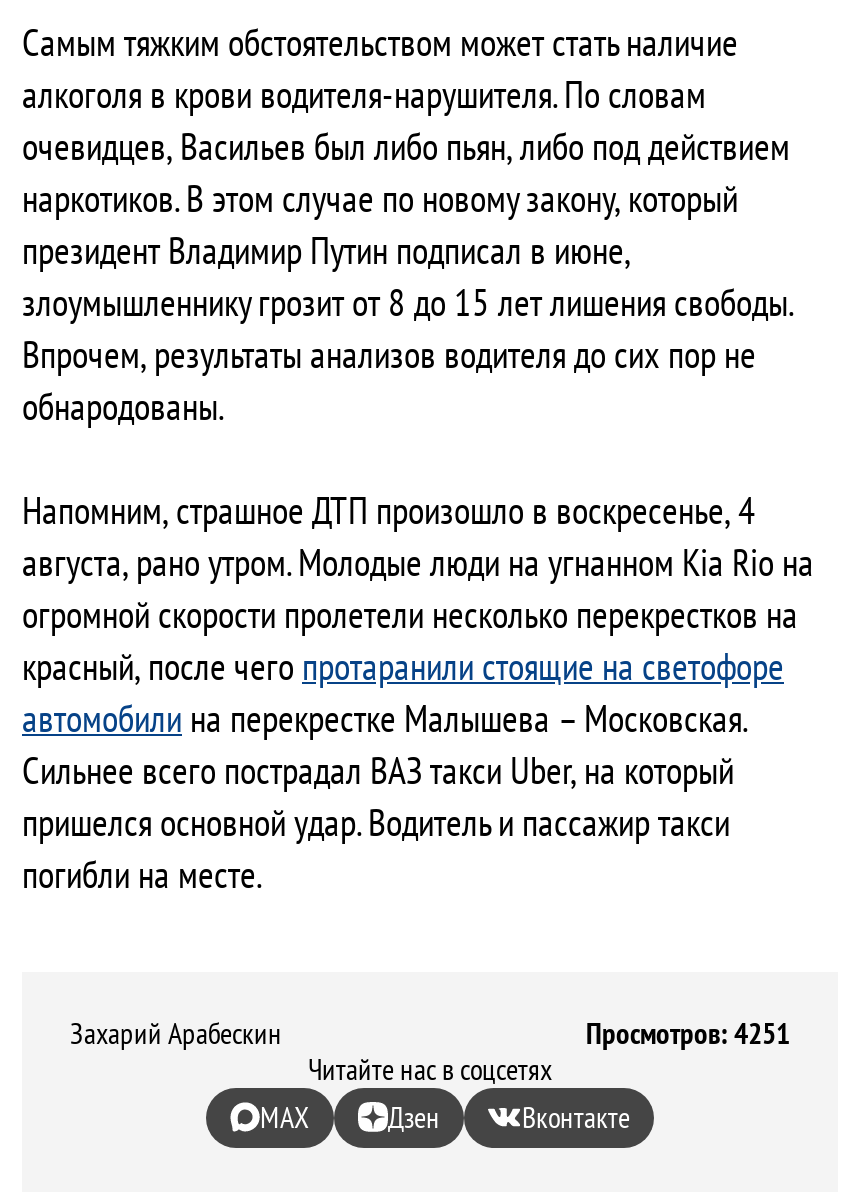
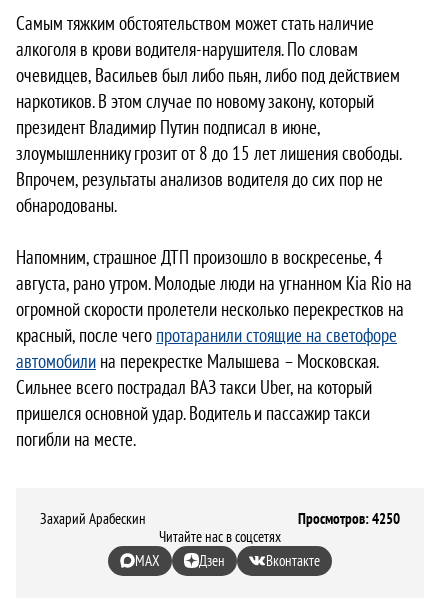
- Просмотров: 4251
+ Просмотров: 4250
